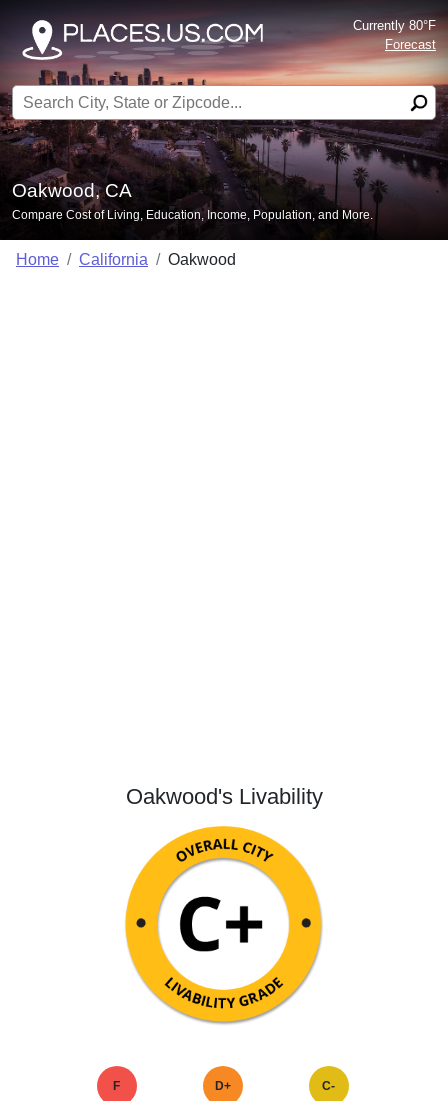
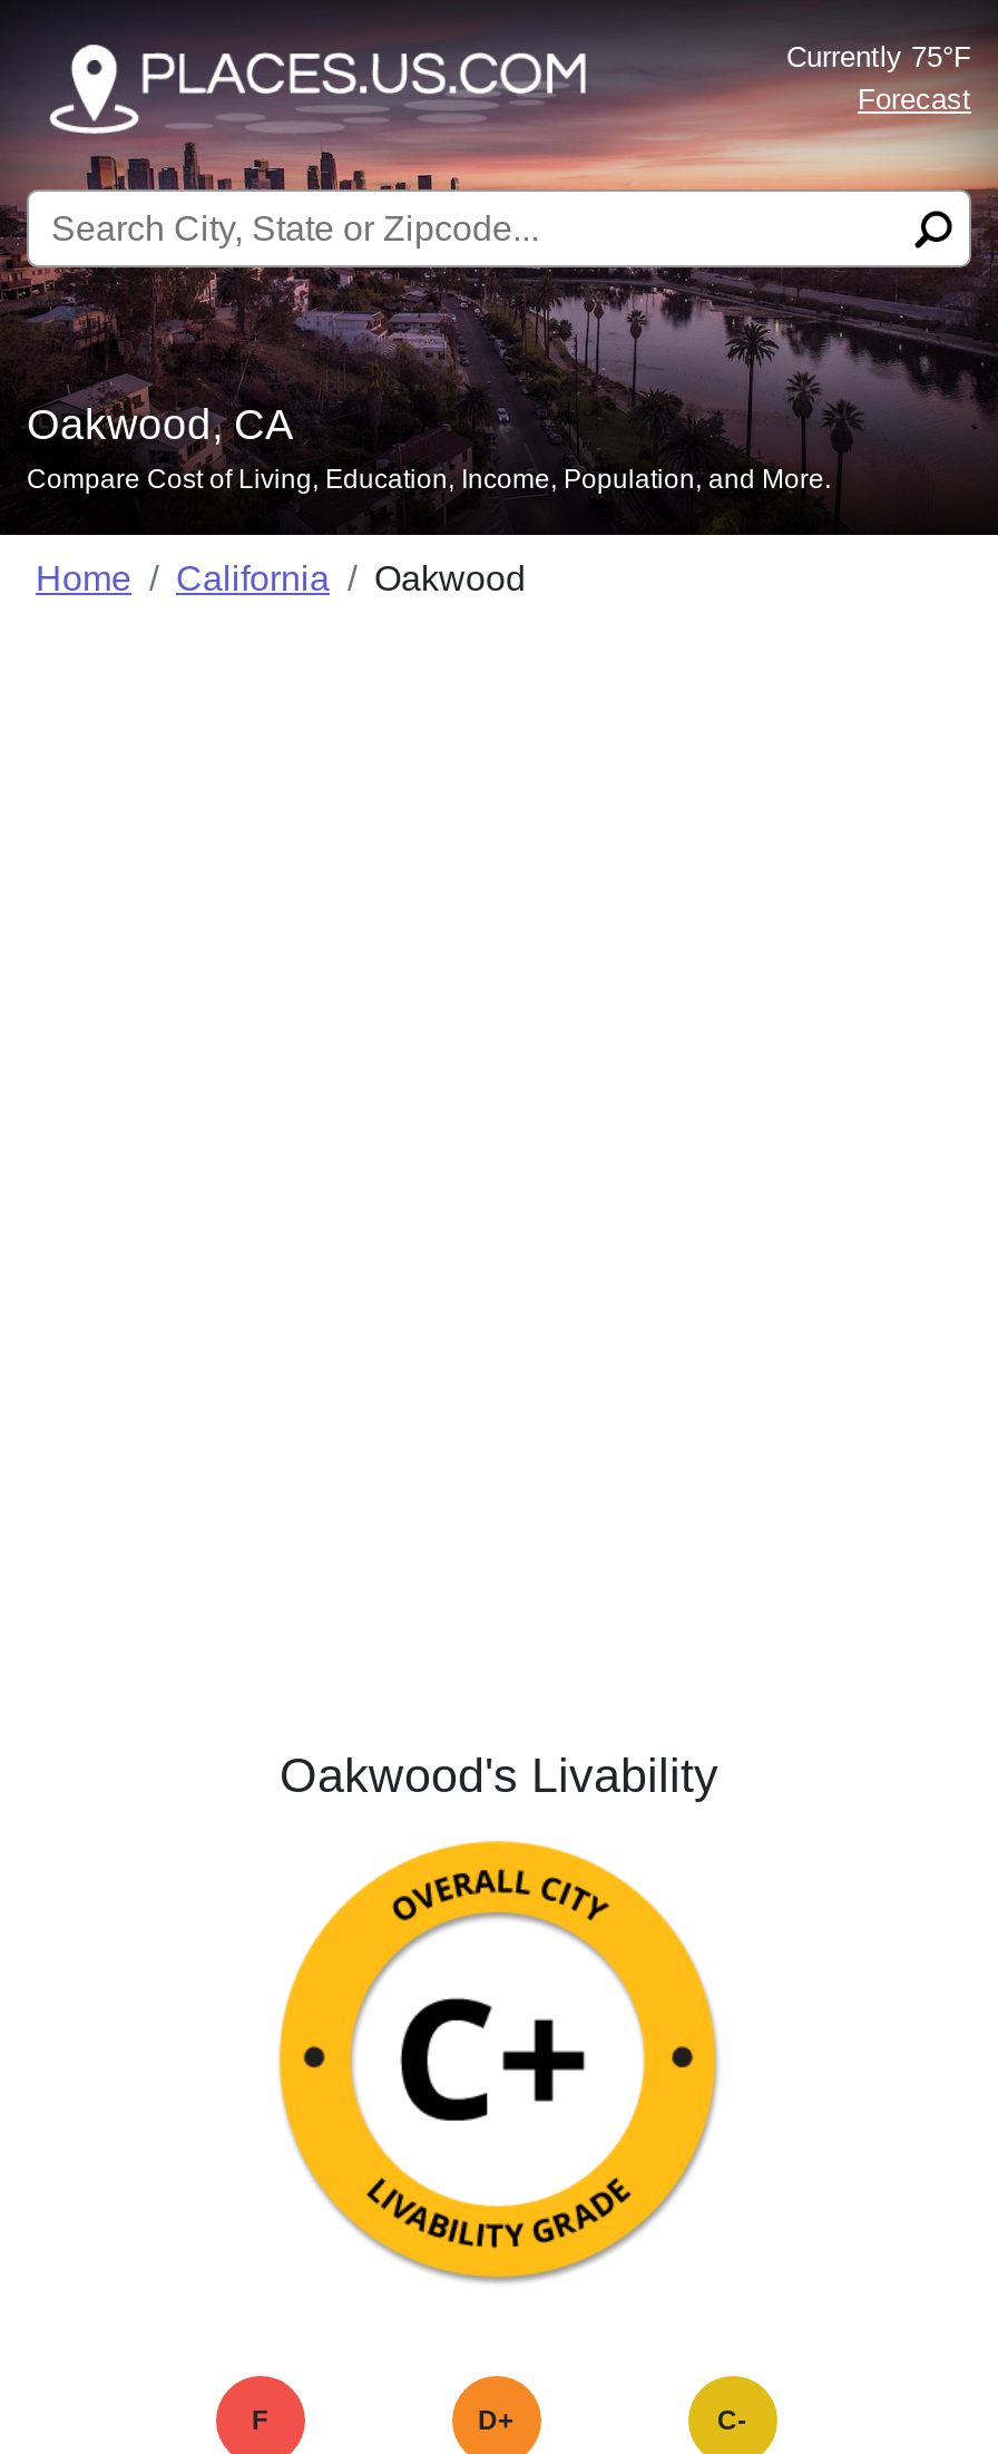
- Currently 80°F
+ Currently 75°F
